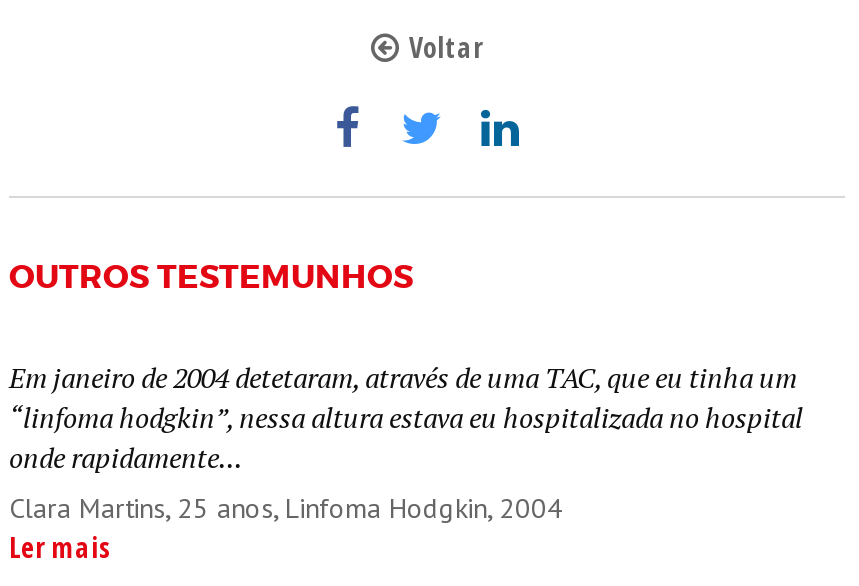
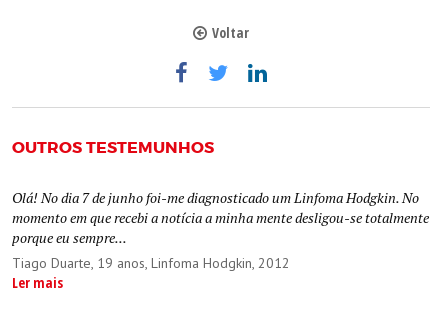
- Em janeiro de 2004 detetaram, através de uma TAC, que eu tinha um
- “linfoma hodgkin”, nessa altura estava eu hospitalizada no hospital
- onde rapidamente...
- Clara Martins, 25 anos, Linfoma Hodgkin, 2004
+ Olá! No dia 7 de junho foi-me diagnosticado um Linfoma Hodgkin. No
+ momento em que recebi a notícia a minha mente desligou-se totalmente
+ porque eu sempre...
+ Tiago Duarte, 19 anos, Linfoma Hodgkin, 2012
